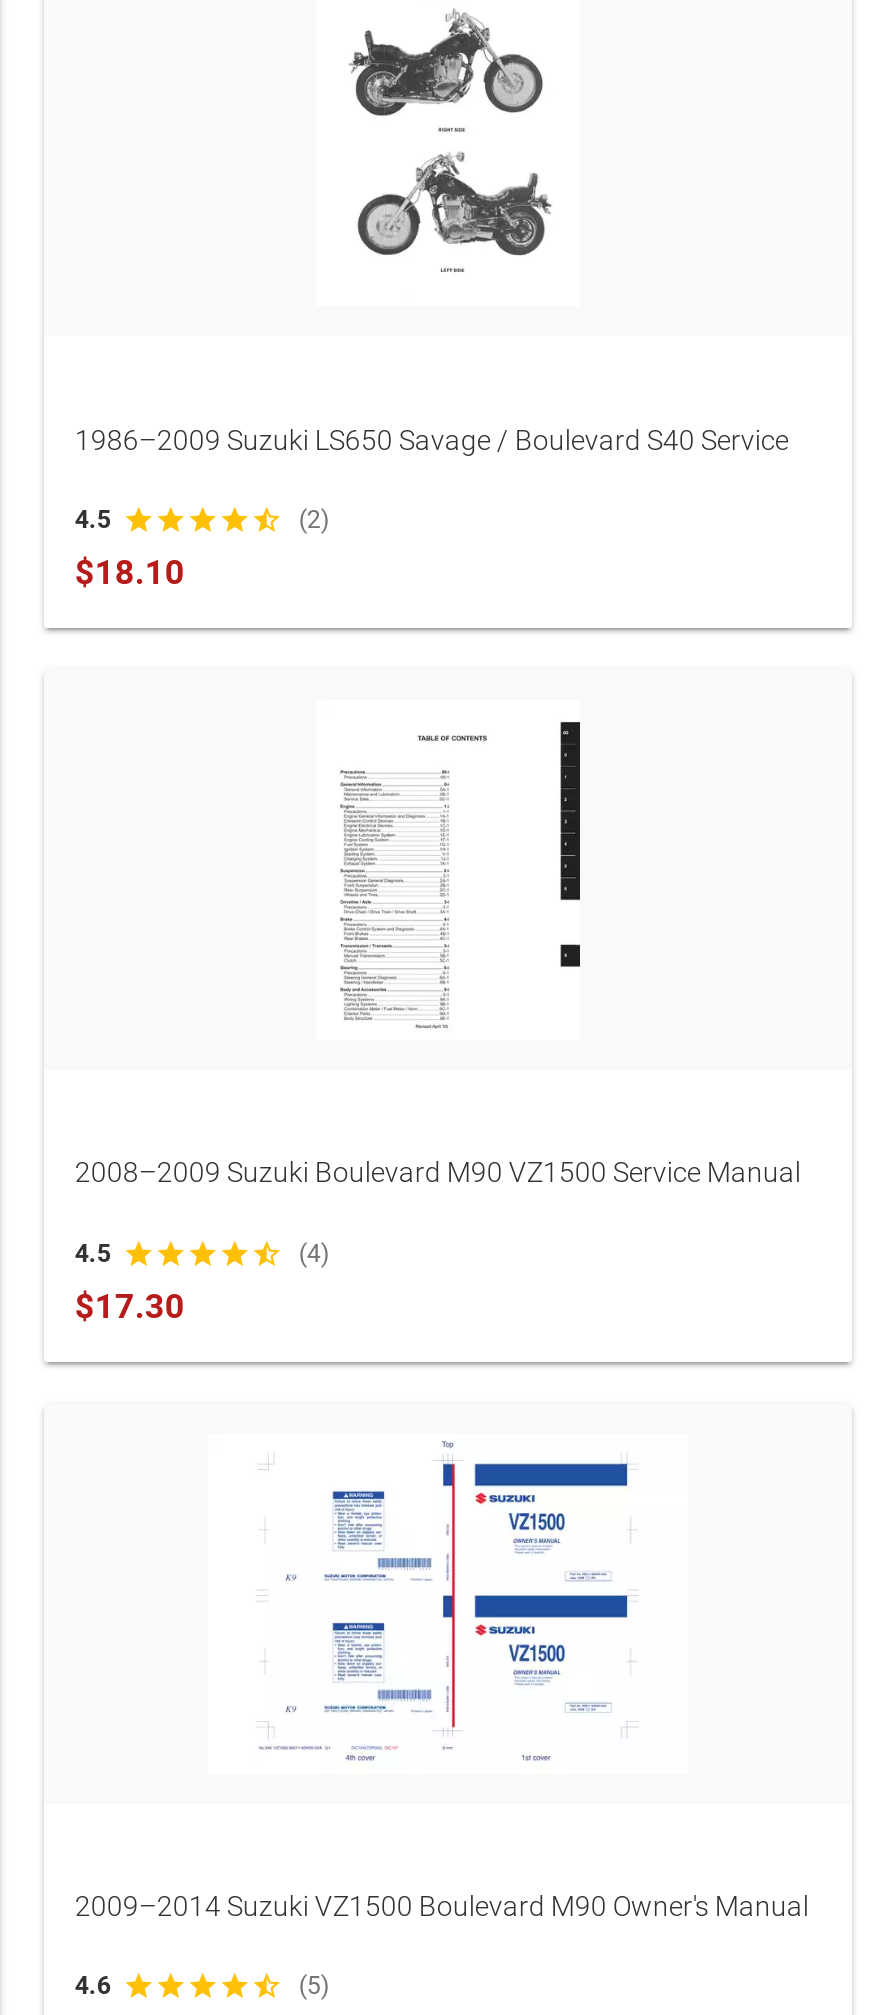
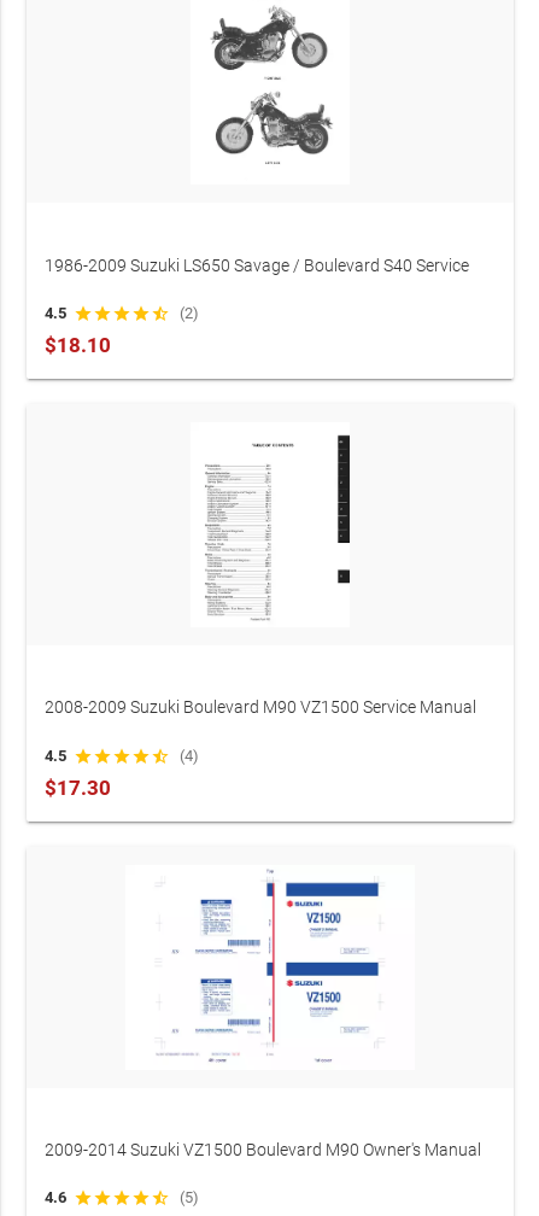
- 1986–2009 Suzuki LS650 Savage / Boulevard S40 Service
+ 1986-2009 Suzuki LS650 Savage / Boulevard S40 Service

- 2008–2009 Suzuki Boulevard M90 VZ1500 Service Manual
+ 2008-2009 Suzuki Boulevard M90 VZ1500 Service Manual

- 2009–2014 Suzuki VZ1500 Boulevard M90 Owner's Manual
+ 2009-2014 Suzuki VZ1500 Boulevard M90 Owner's Manual
